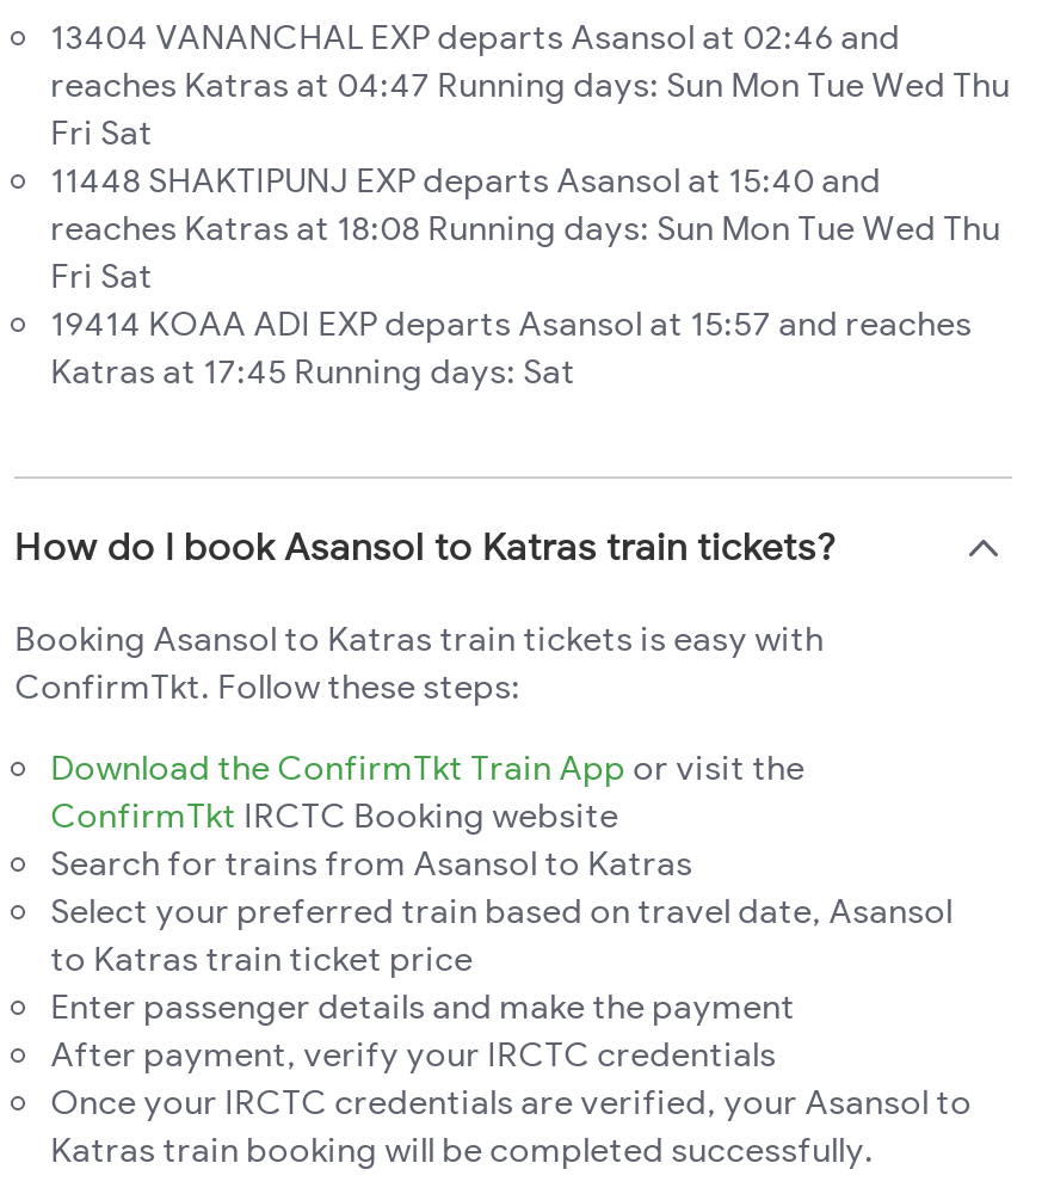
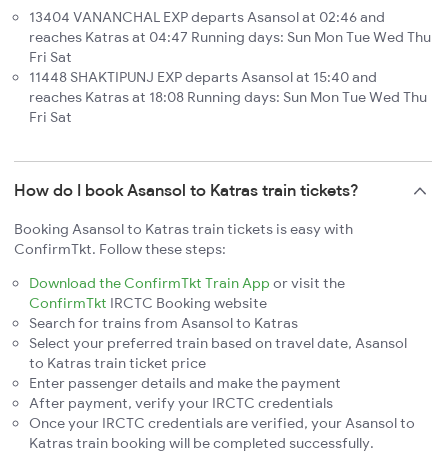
- 19414 KOAA ADI EXP departs Asansol at 15:57 and reaches
- Katras at 17:45 Running days: Sat
